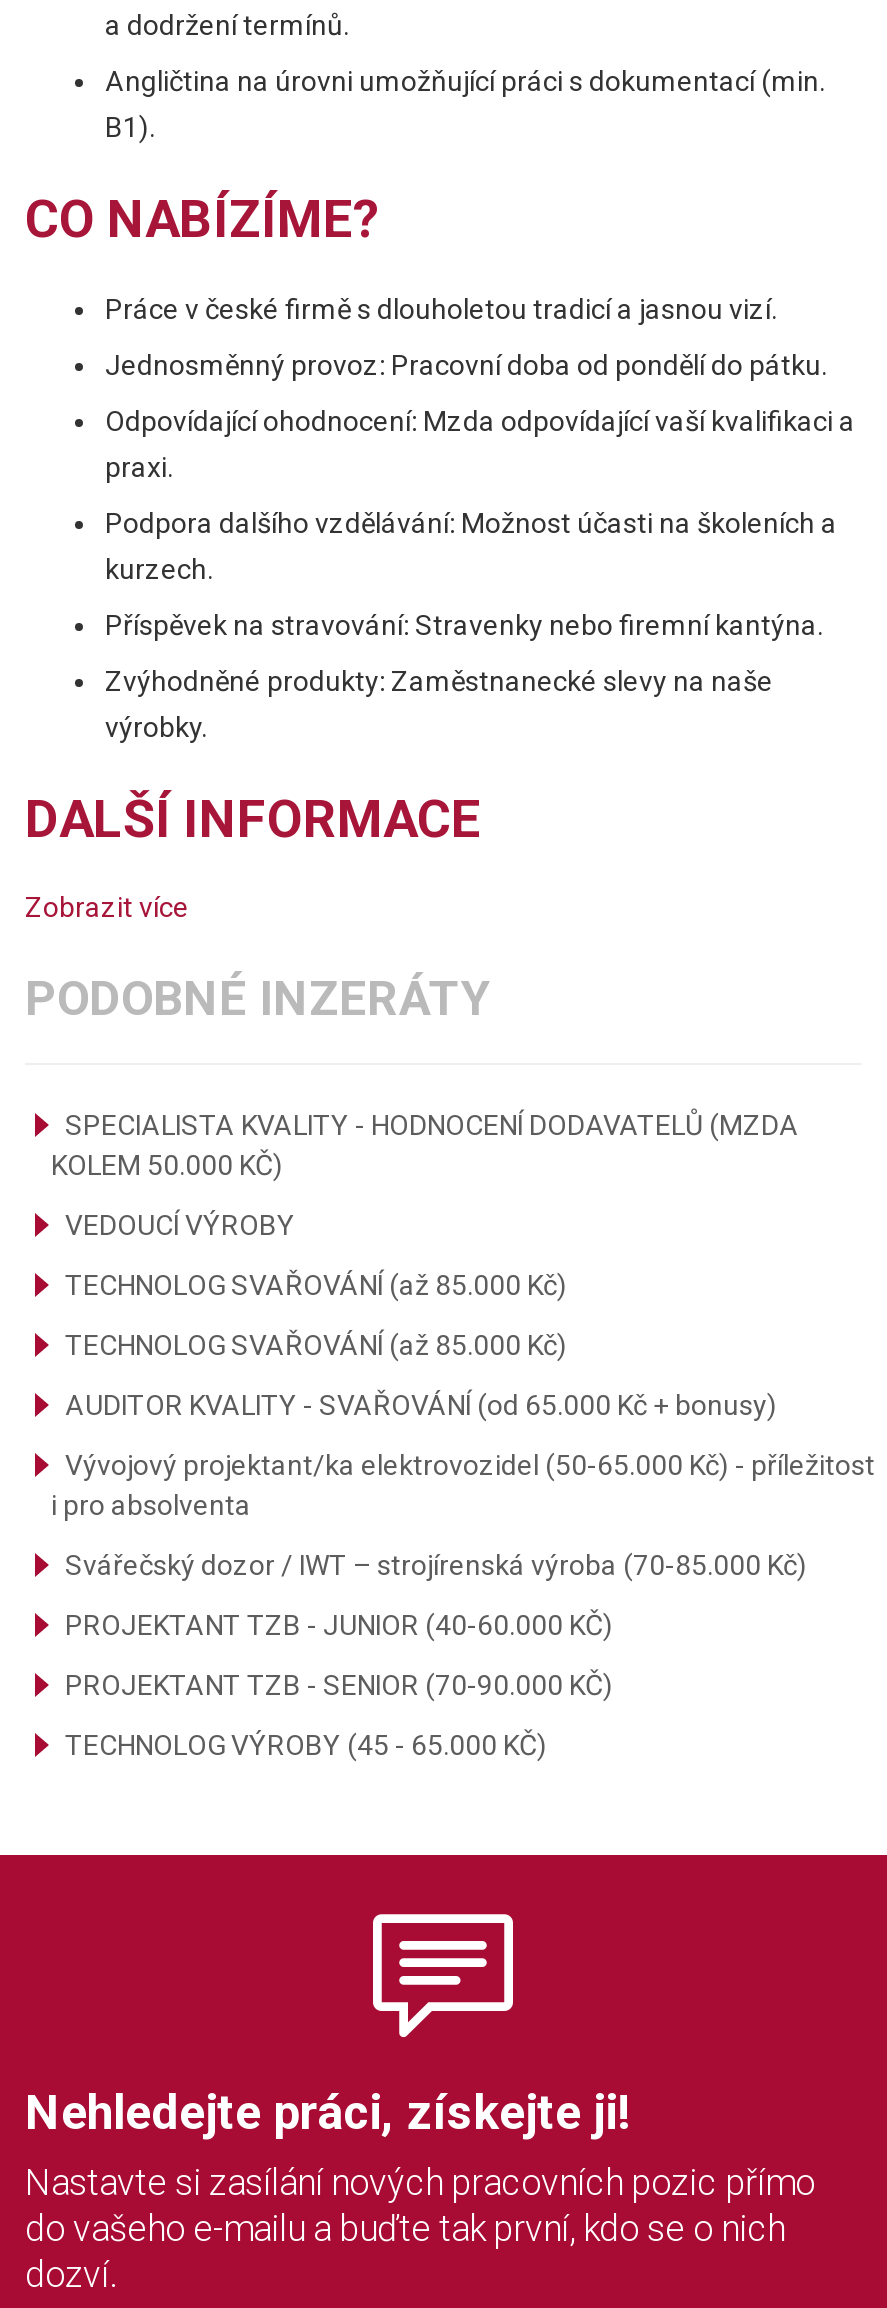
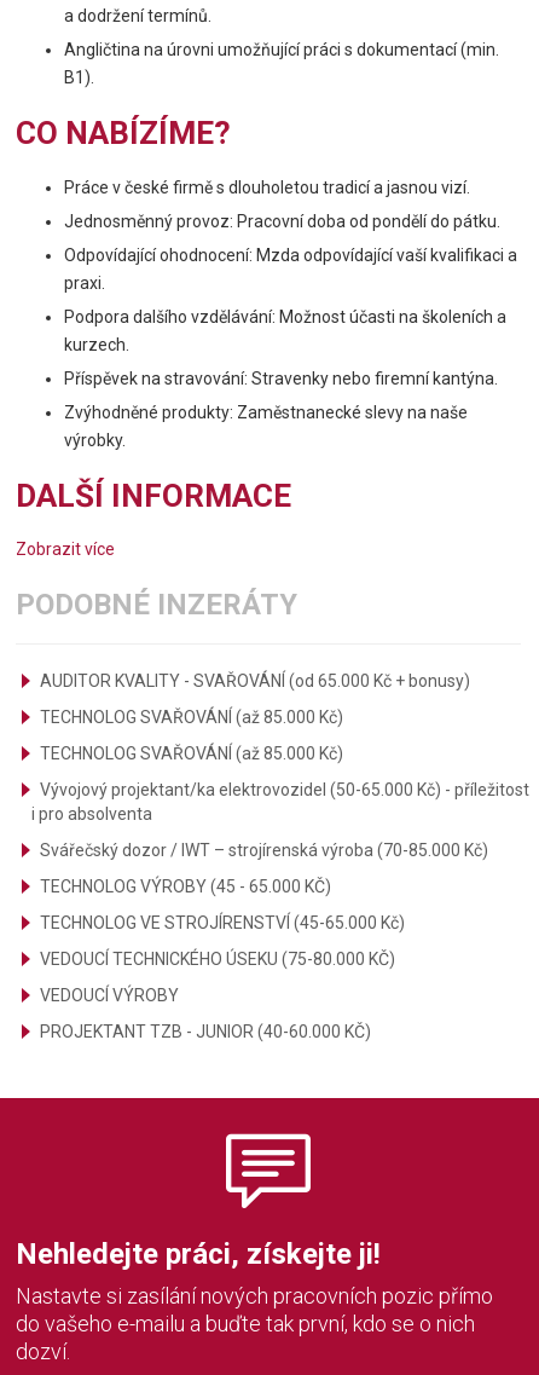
- SPECIALISTA KVALITY - HODNOCENÍ DODAVATELŮ (MZDA
- KOLEM 50.000 KČ)

moved down: VEDOUCÍ VÝROBY

moved up: TECHNOLOG SVAŘOVÁNÍ (až 85.000 Kč) | TECHNOLOG SVAŘOVÁNÍ (až 85.000 Kč)

moved up: AUDITOR KVALITY - SVAŘOVÁNÍ (od 65.000 Kč + bonusy)

moved up: Vývojový projektant/ka elektrovozidel (50-65.000 Kč) - příležitost | i pro absolventa | Svářečský dozor / IWT – strojírenská výroba (70-85.000 Kč)

moved down: PROJEKTANT TZB - JUNIOR (40-60.000 KČ)

- PROJEKTANT TZB - SENIOR (70-90.000 KČ)

moved up: TECHNOLOG VÝROBY (45 - 65.000 KČ)

+ TECHNOLOG VE STROJÍRENSTVÍ (45-65.000 Kč)
+ VEDOUCÍ TECHNICKÉHO ÚSEKU (75-80.000 KČ)
